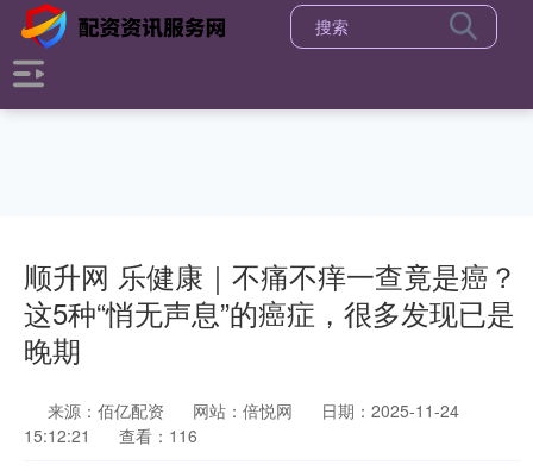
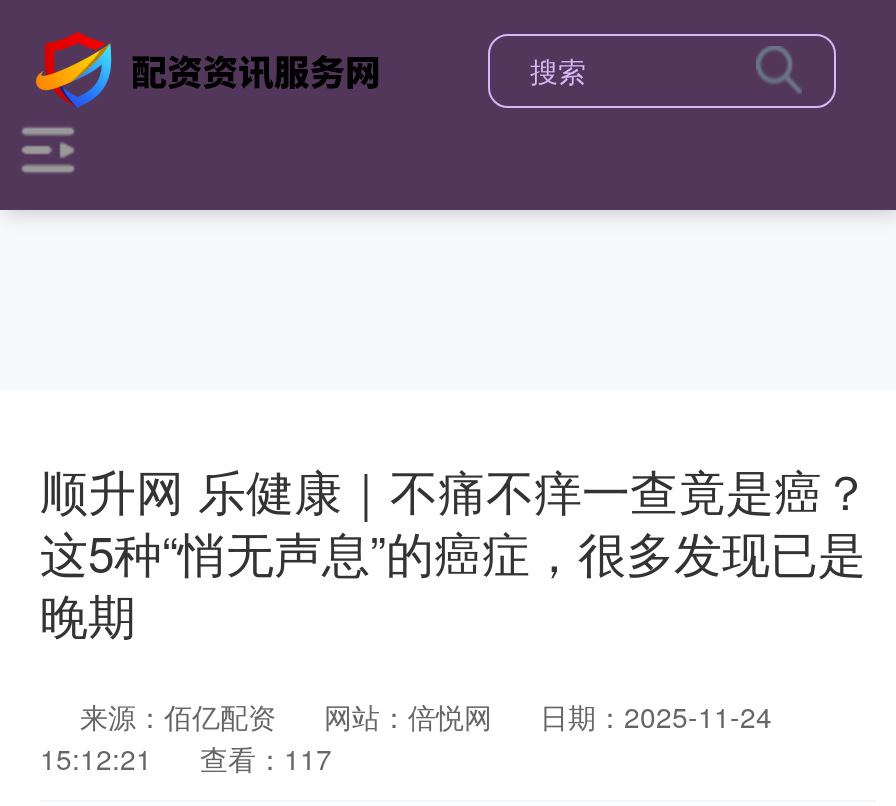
- 15:12:21 查看：116
+ 15:12:21 查看：117
